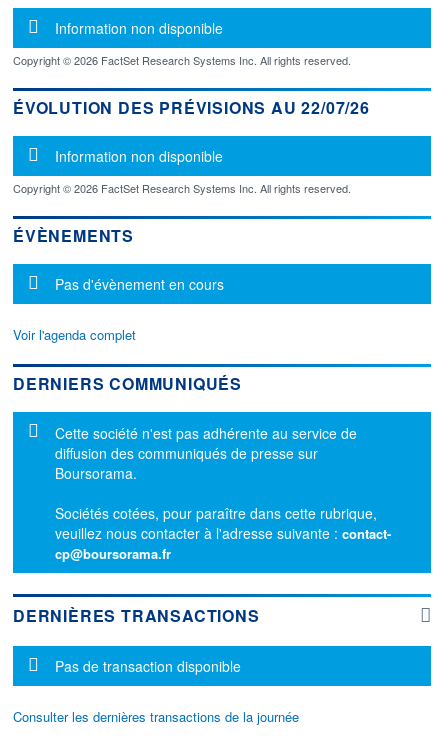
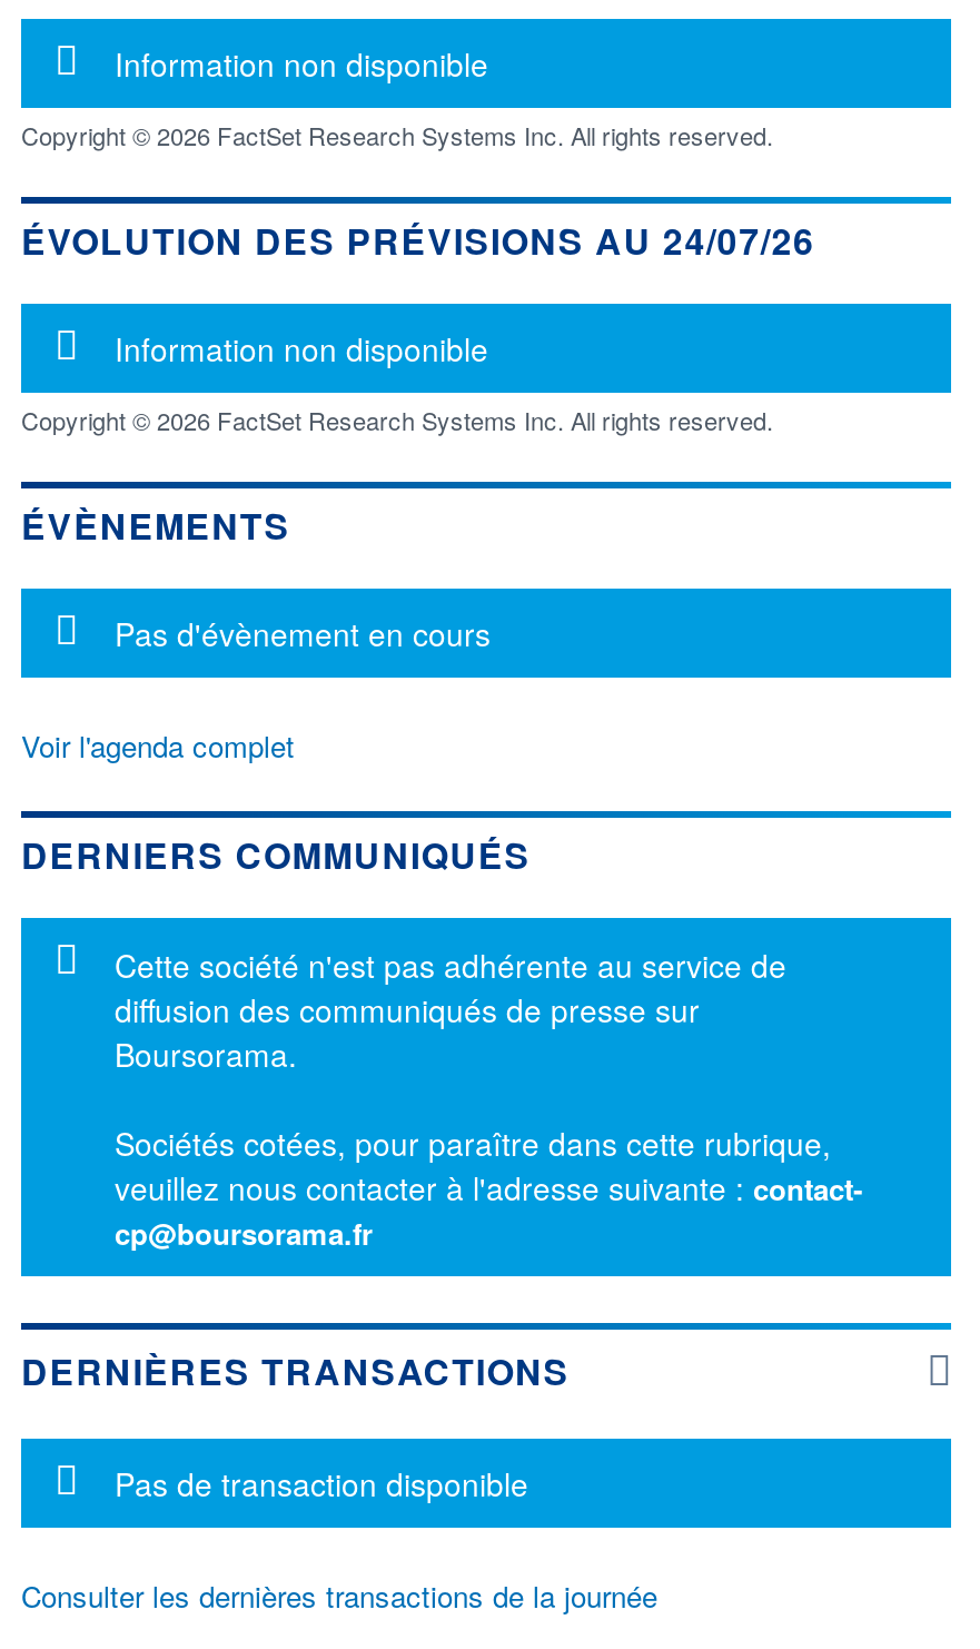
- ÉVOLUTION DES PRÉVISIONS AU 22/07/26
+ ÉVOLUTION DES PRÉVISIONS AU 24/07/26
